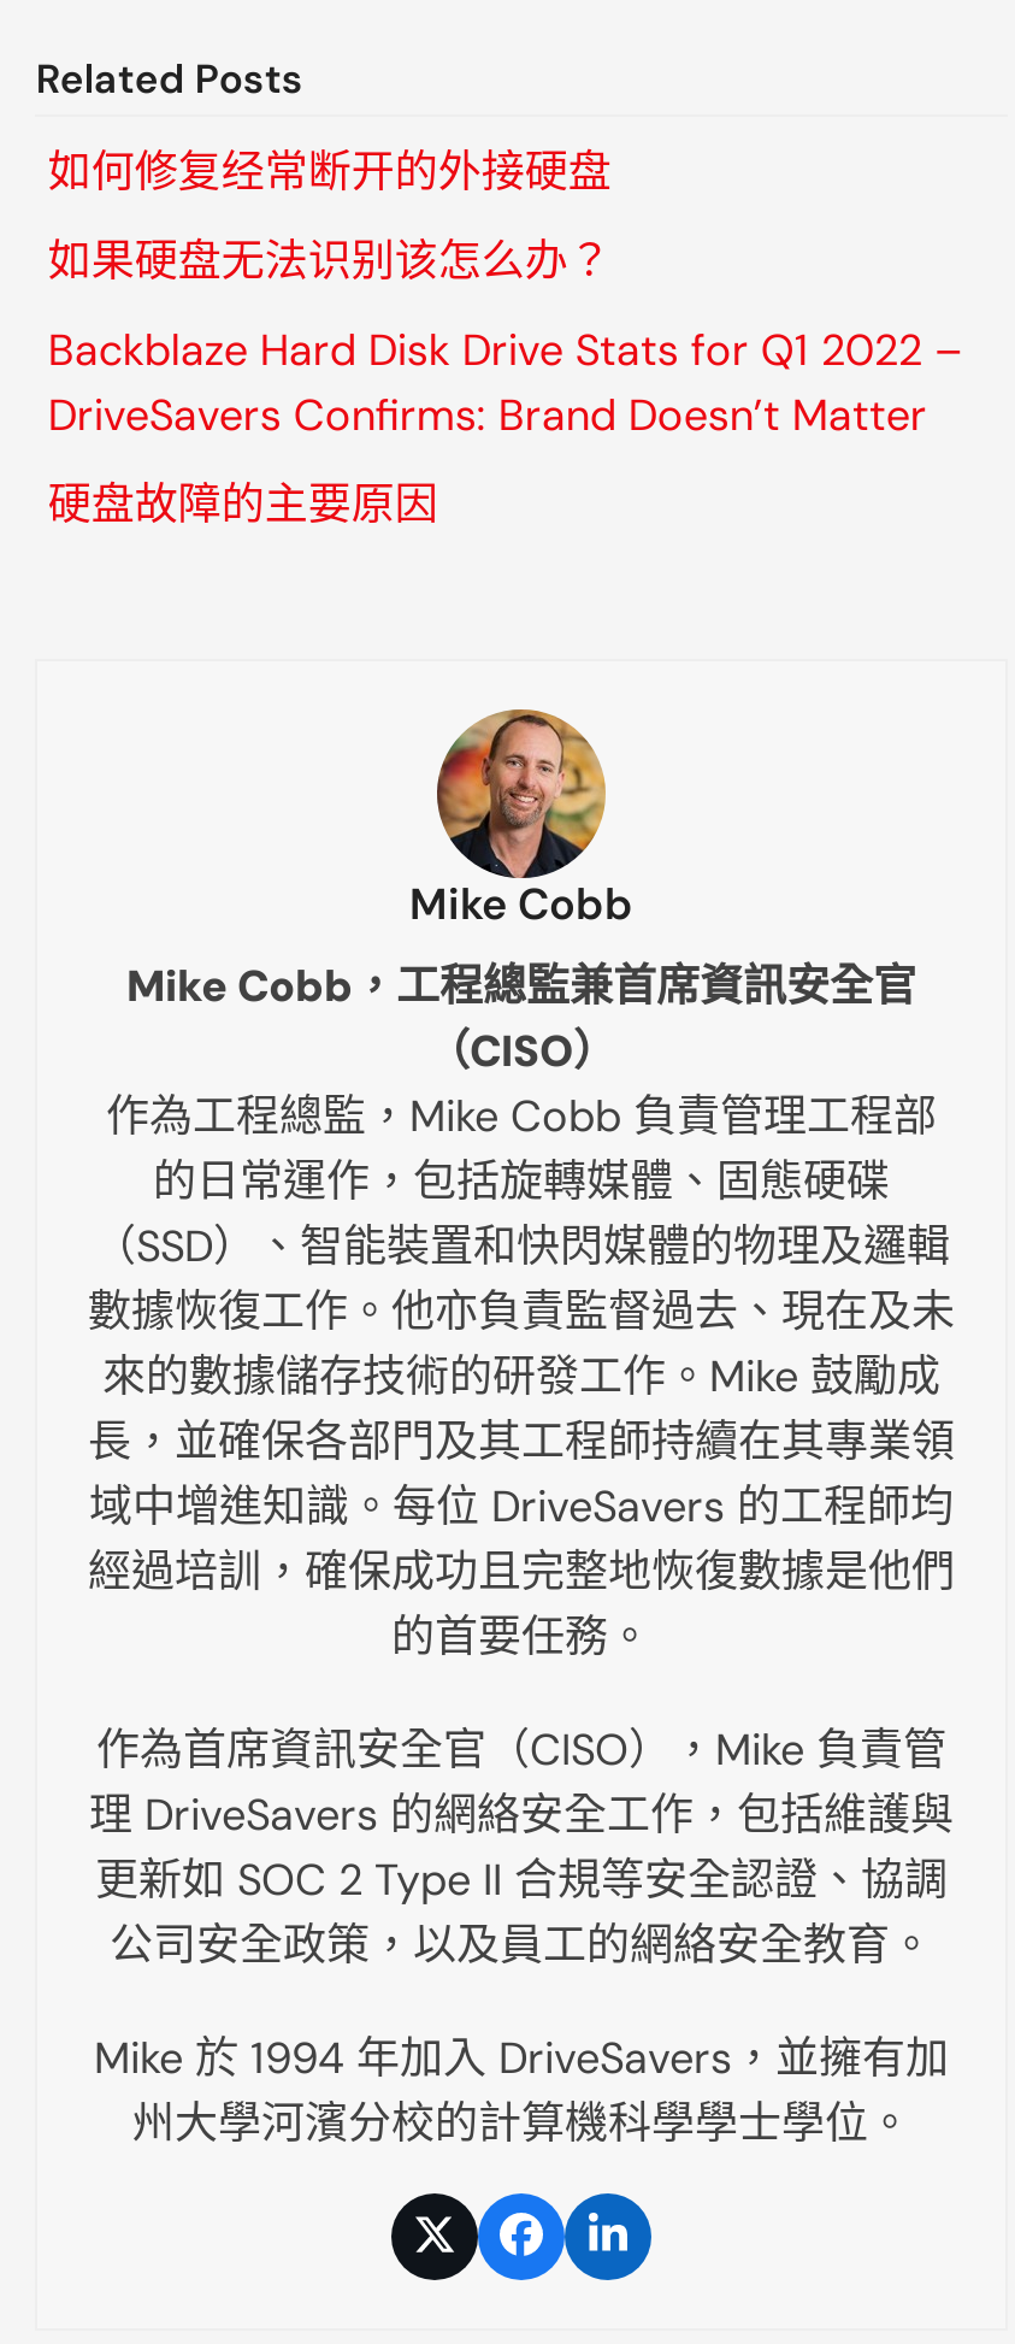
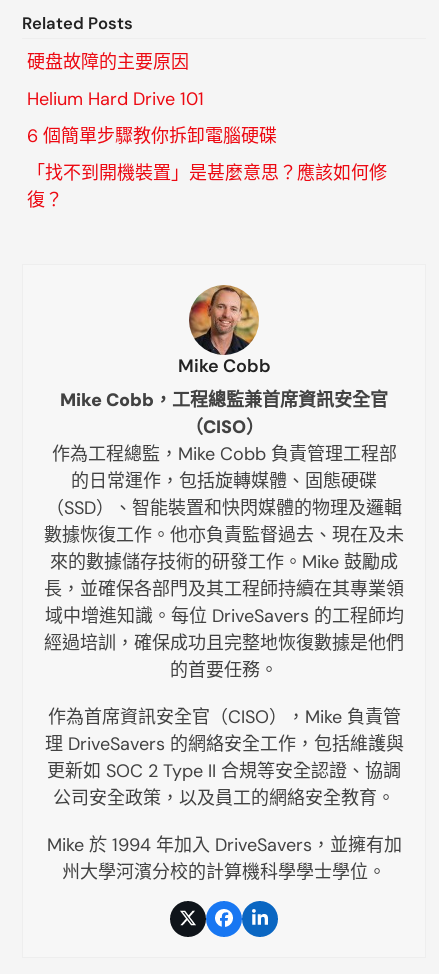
- 如何修复经常断开的外接硬盘
- 如果硬盘无法识别该怎么办？
- Backblaze Hard Disk Drive Stats for Q1 2022 –
- DriveSavers Confirms: Brand Doesn’t Matter

moved up: 硬盘故障的主要原因

+ Helium Hard Drive 101
+ 6 個簡單步驟教你拆卸電腦硬碟
+ 「找不到開機裝置」是甚麼意思？應該如何修
+ 復？
